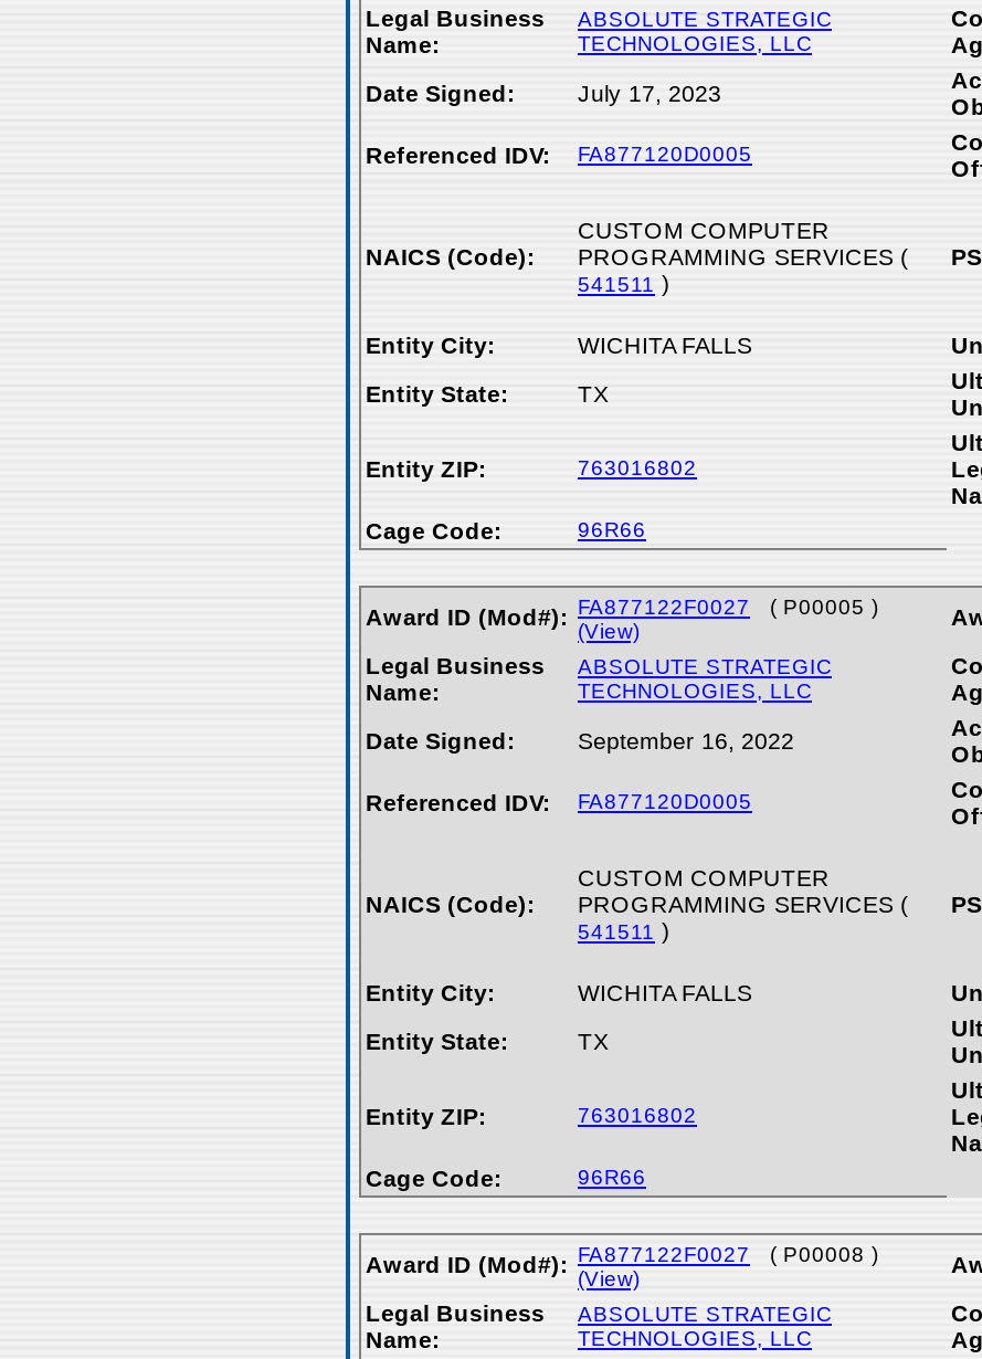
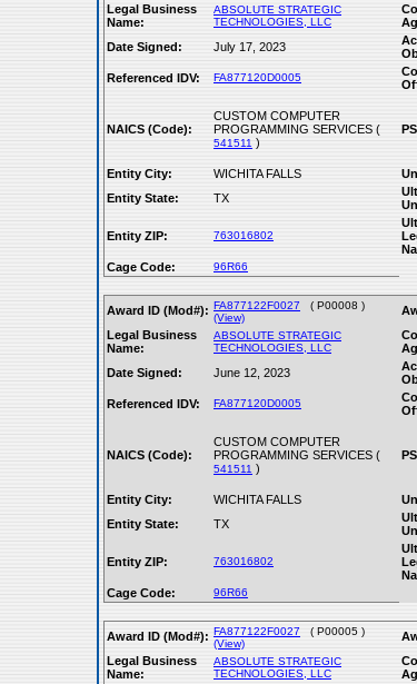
- Award ID (Mod#): FA877122F0027 ( P00005 )
+ Award ID (Mod#): FA877122F0027 ( P00008 )

- September 16, 2022
+ June 12, 2023

- Award ID (Mod#): FA877122F0027 ( P00008 )
+ Award ID (Mod#): FA877122F0027 ( P00005 )
